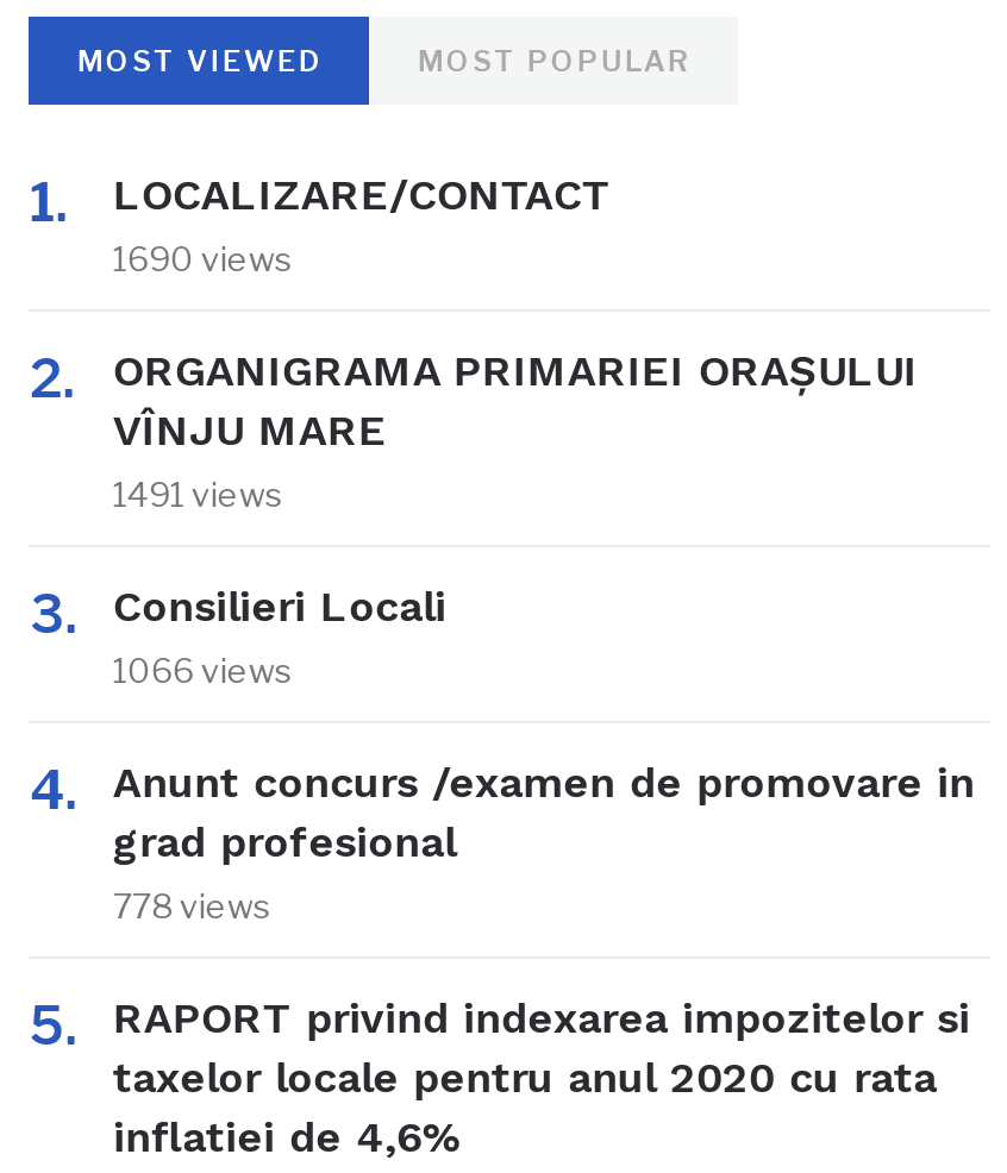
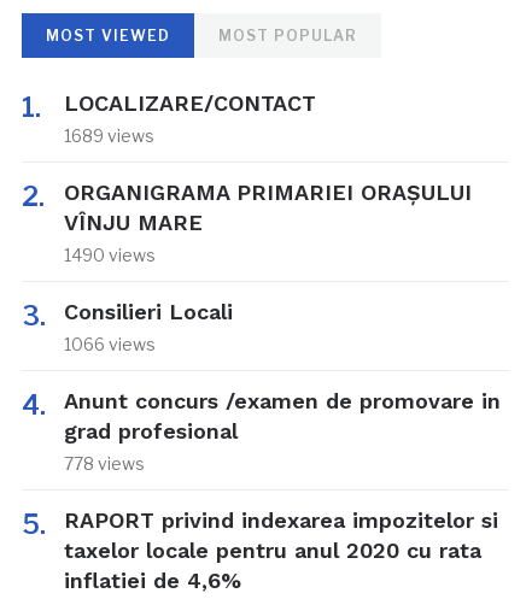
- 1690 views
+ 1689 views

- 1491 views
+ 1490 views
